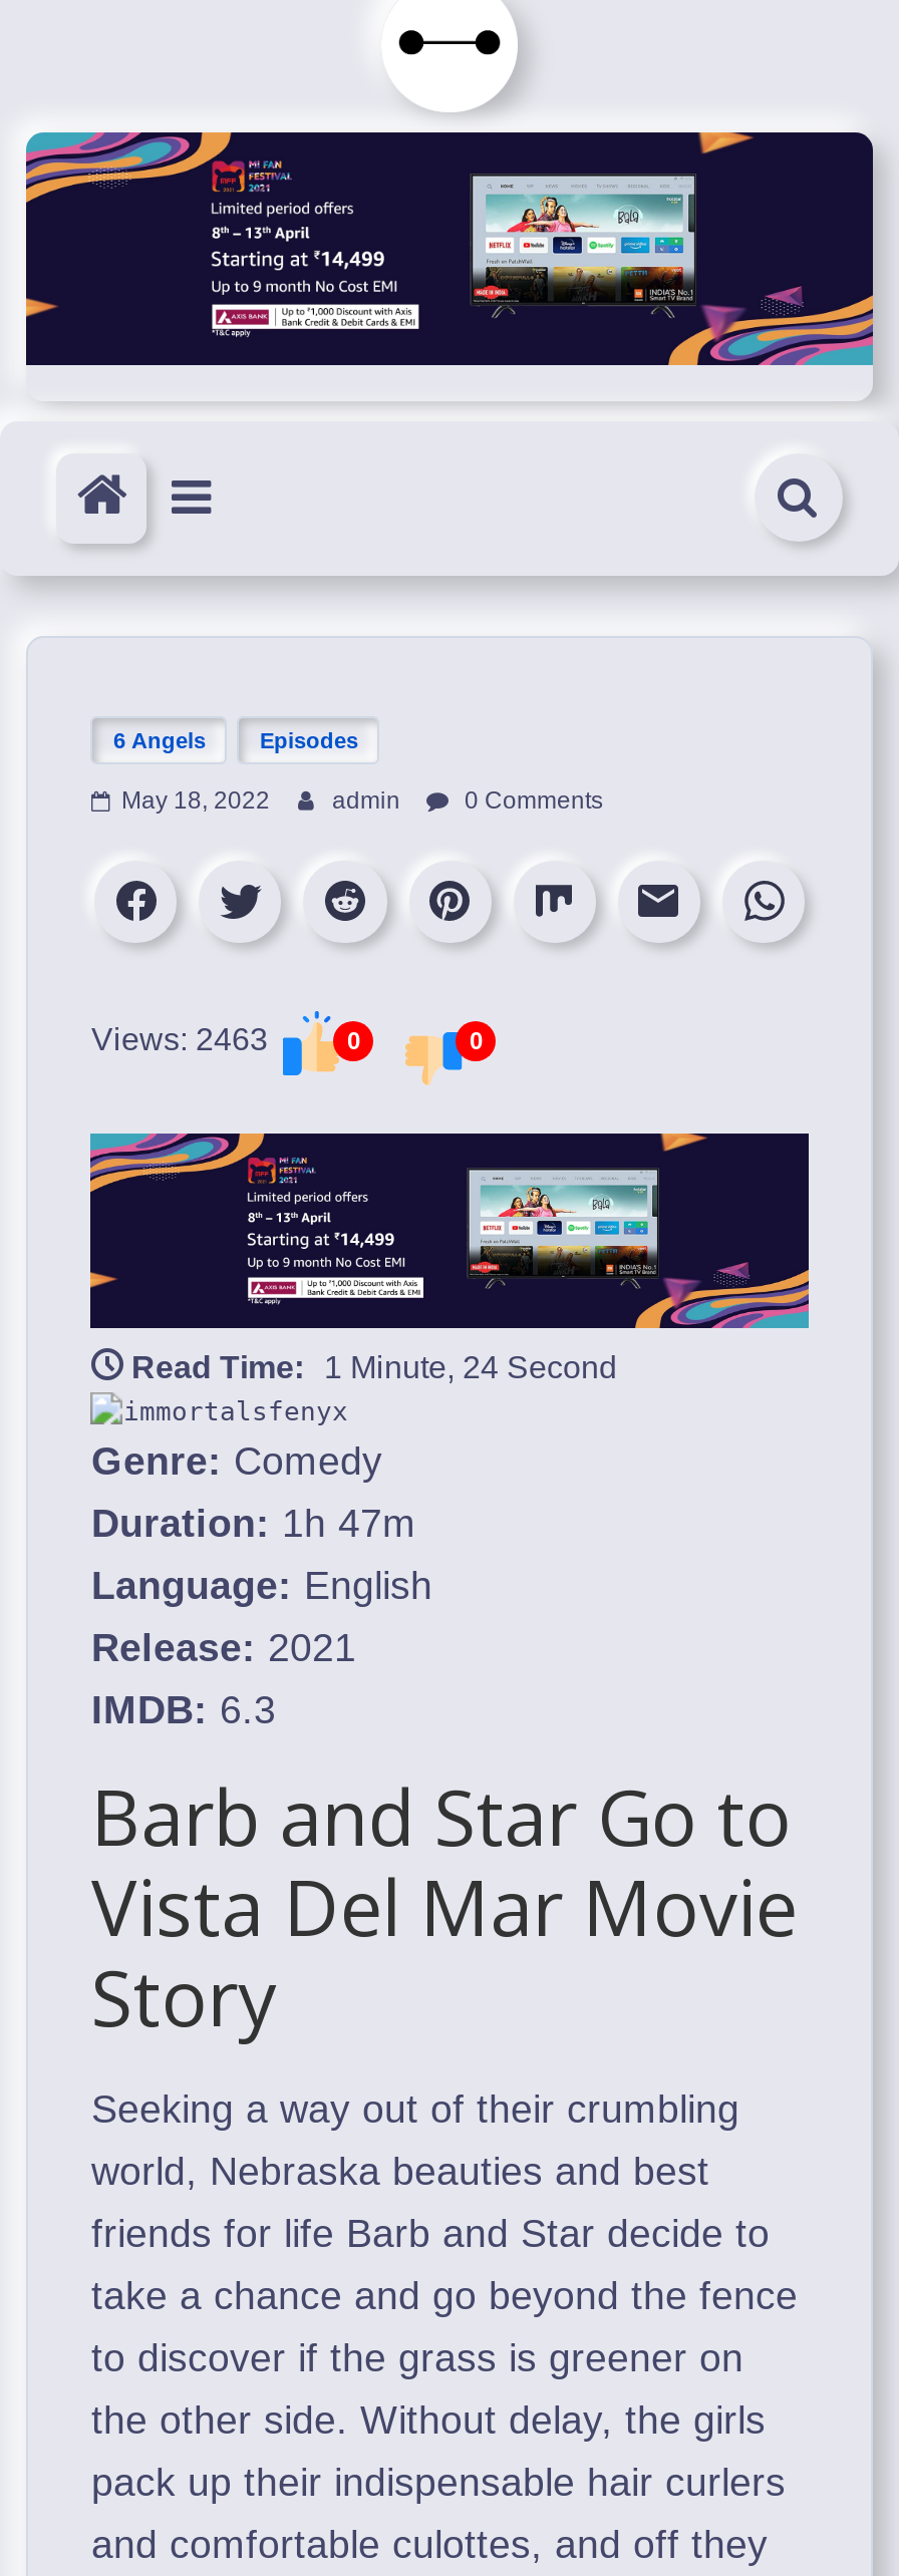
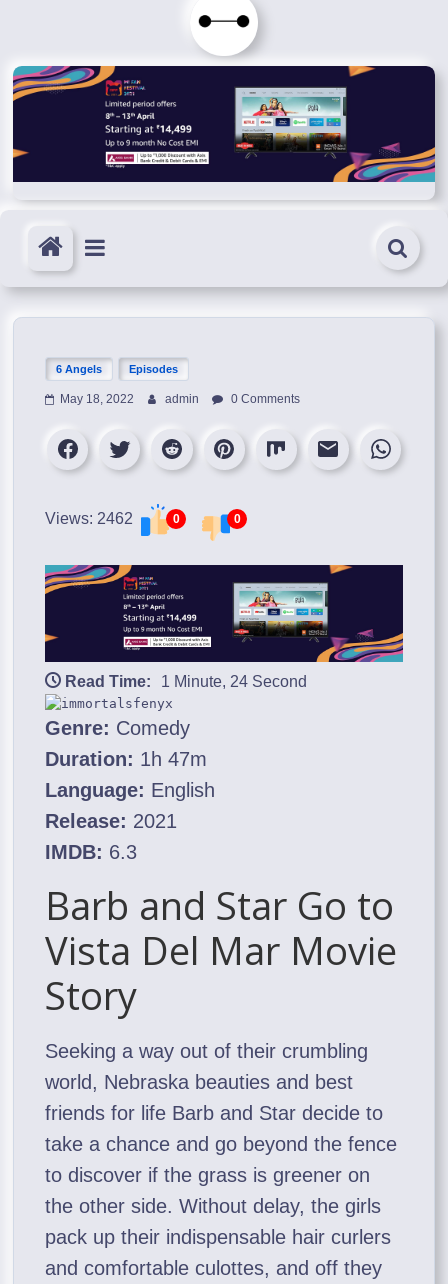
- Views: 2463
+ Views: 2462
